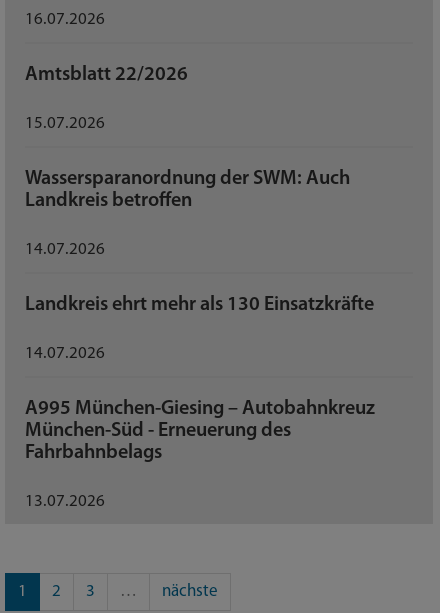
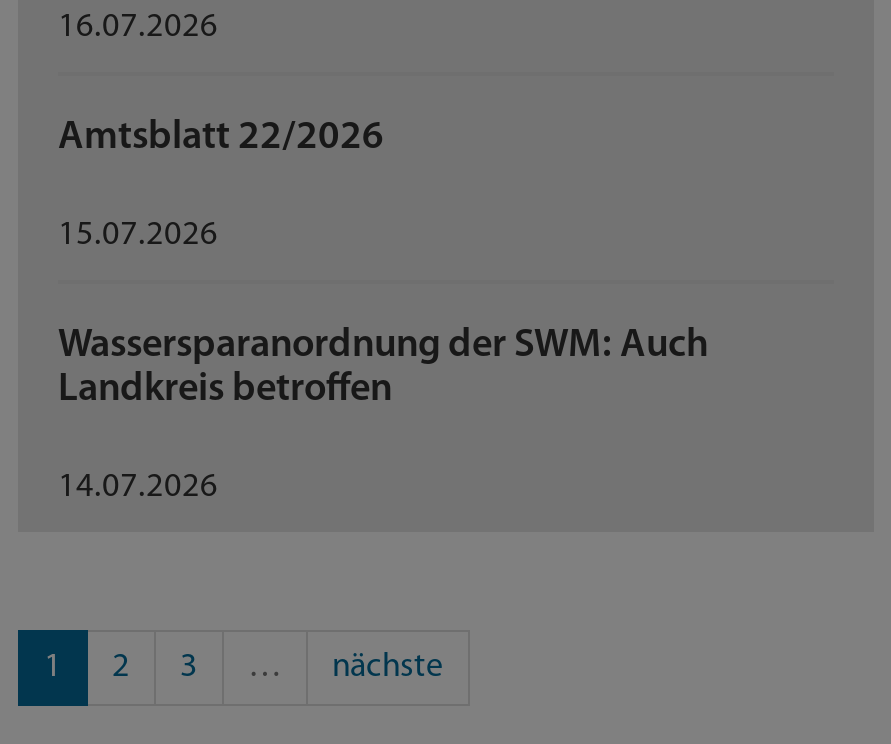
- Landkreis ehrt mehr als 130 Einsatzkräfte
- 14.07.2026
- A995 München-Giesing – Autobahnkreuz
- München-Süd - Erneuerung des
- Fahrbahnbelags
- 13.07.2026
